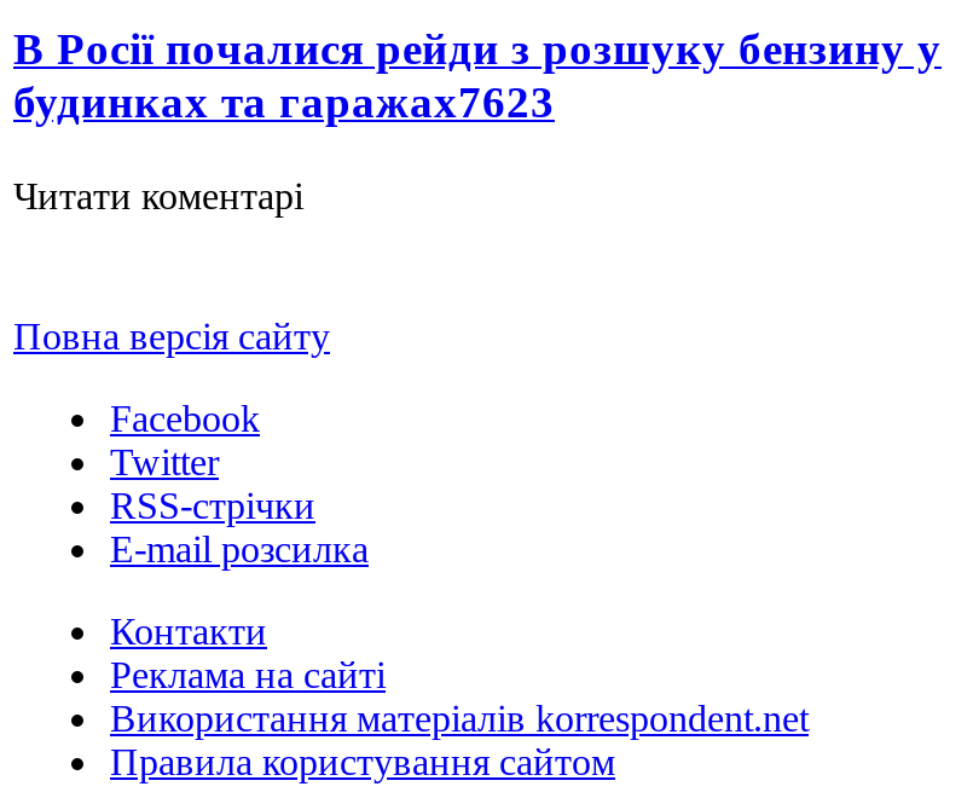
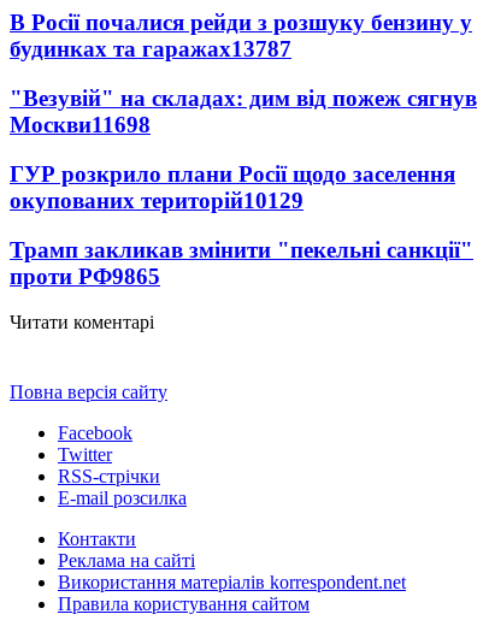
- будинках та гаражах7623
+ будинках та гаражах13787
+ "Везувій" на складах: дим від пожеж сягнув
+ Москви11698
+ ГУР розкрило плани Росії щодо заселення
+ окупованих територій10129
+ Трамп закликав змінити "пекельні санкції"
+ проти РФ9865
